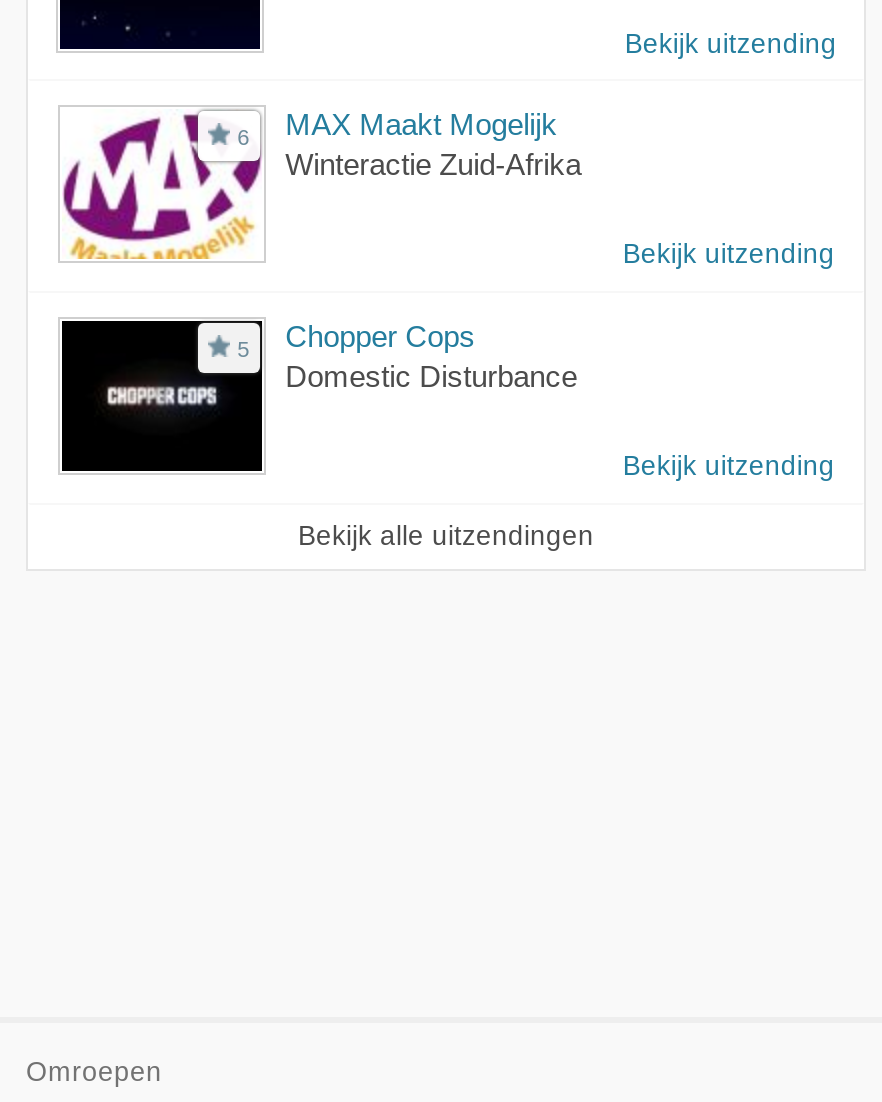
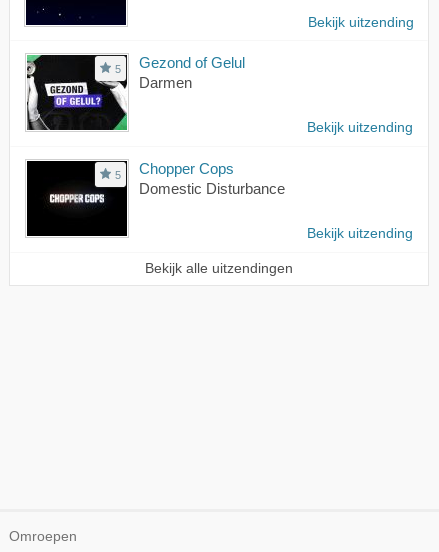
- [image]
- 6
- MAX Maakt Mogelijk
- Winteractie Zuid-Afrika
+ [image]
+ 5
+ Gezond of Gelul
+ Darmen
